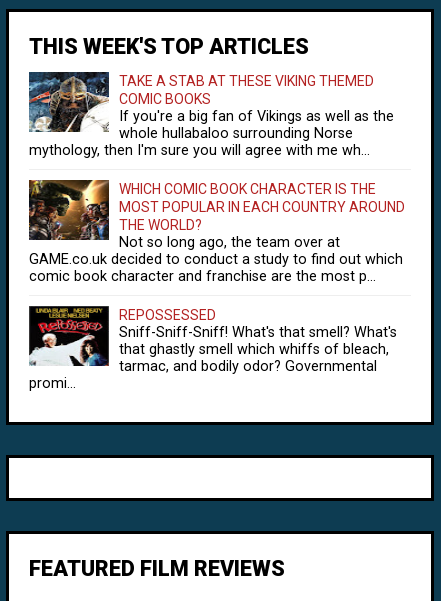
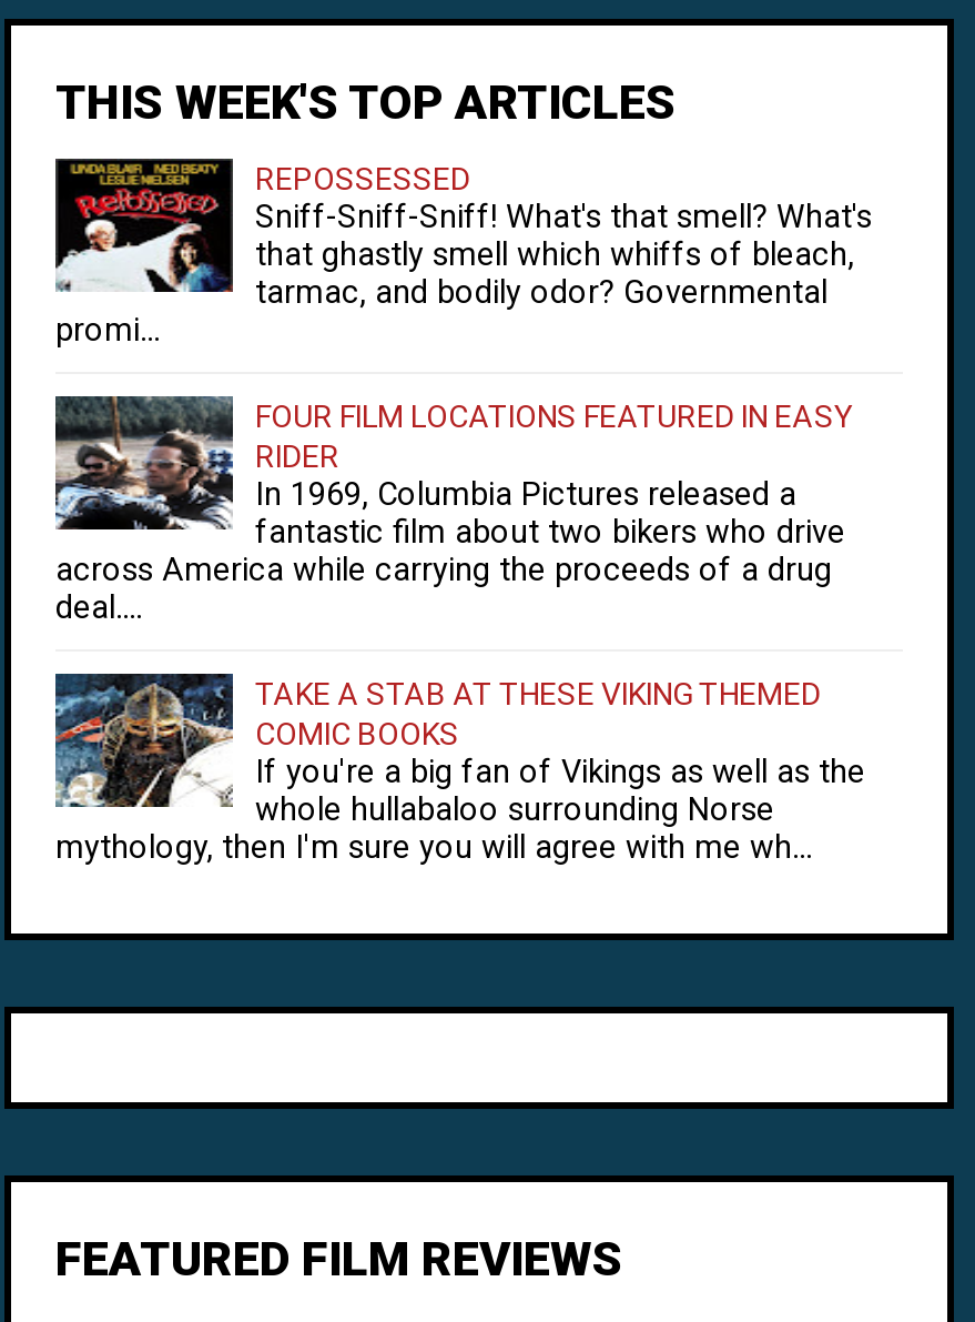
+ FOUR FILM LOCATIONS FEATURED IN EASY
+ RIDER
+ In 1969, Columbia Pictures released a
+ fantastic film about two bikers who drive
+ across America while carrying the proceeds of a drug
+ deal....

moved down: [image] | TAKE A STAB AT THESE VIKING THEMED | COMIC BOOKS | If you're a big fan of Vikings as well as the | whole hullabaloo surrounding Norse | mythology, then I'm sure you will agree with me wh...

- [image]
+ [image]

- WHICH COMIC BOOK CHARACTER IS THE
- MOST POPULAR IN EACH COUNTRY AROUND
- THE WORLD?
- Not so long ago, the team over at
- GAME.co.uk decided to conduct a study to find out which
- comic book character and franchise are the most p...

moved up: [image] | REPOSSESSED | Sniff-Sniff-Sniff! What's that smell? What's | that ghastly smell which whiffs of bleach, | tarmac, and bodily odor? Governmental | promi...
